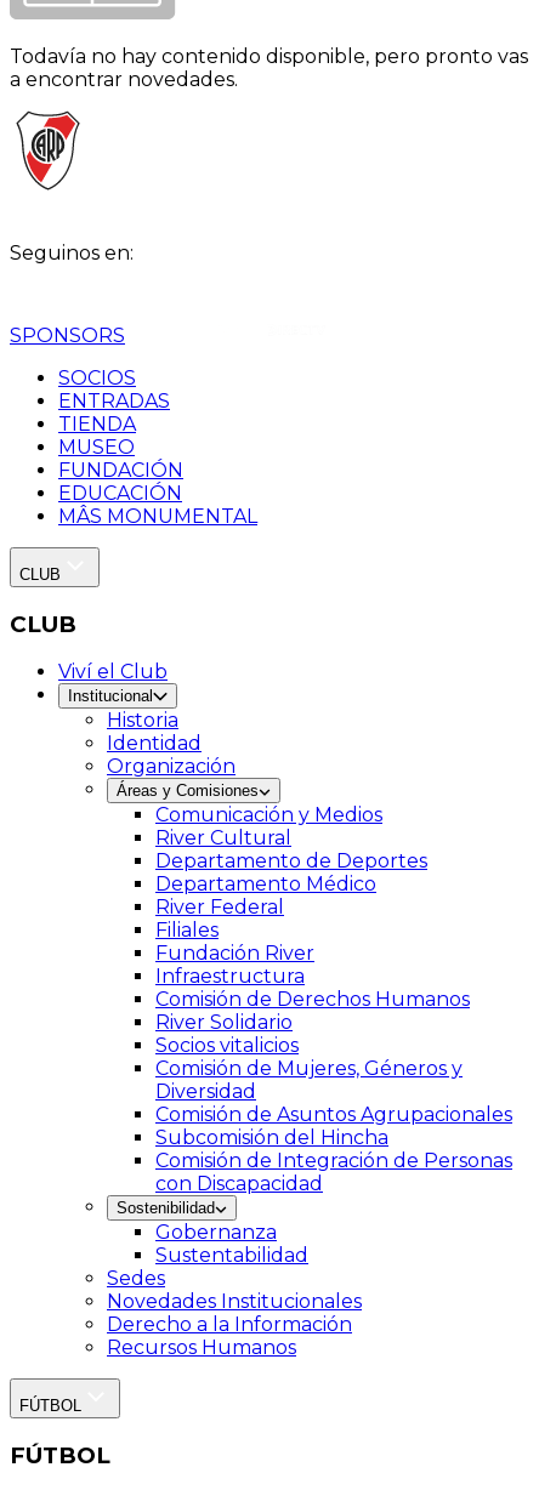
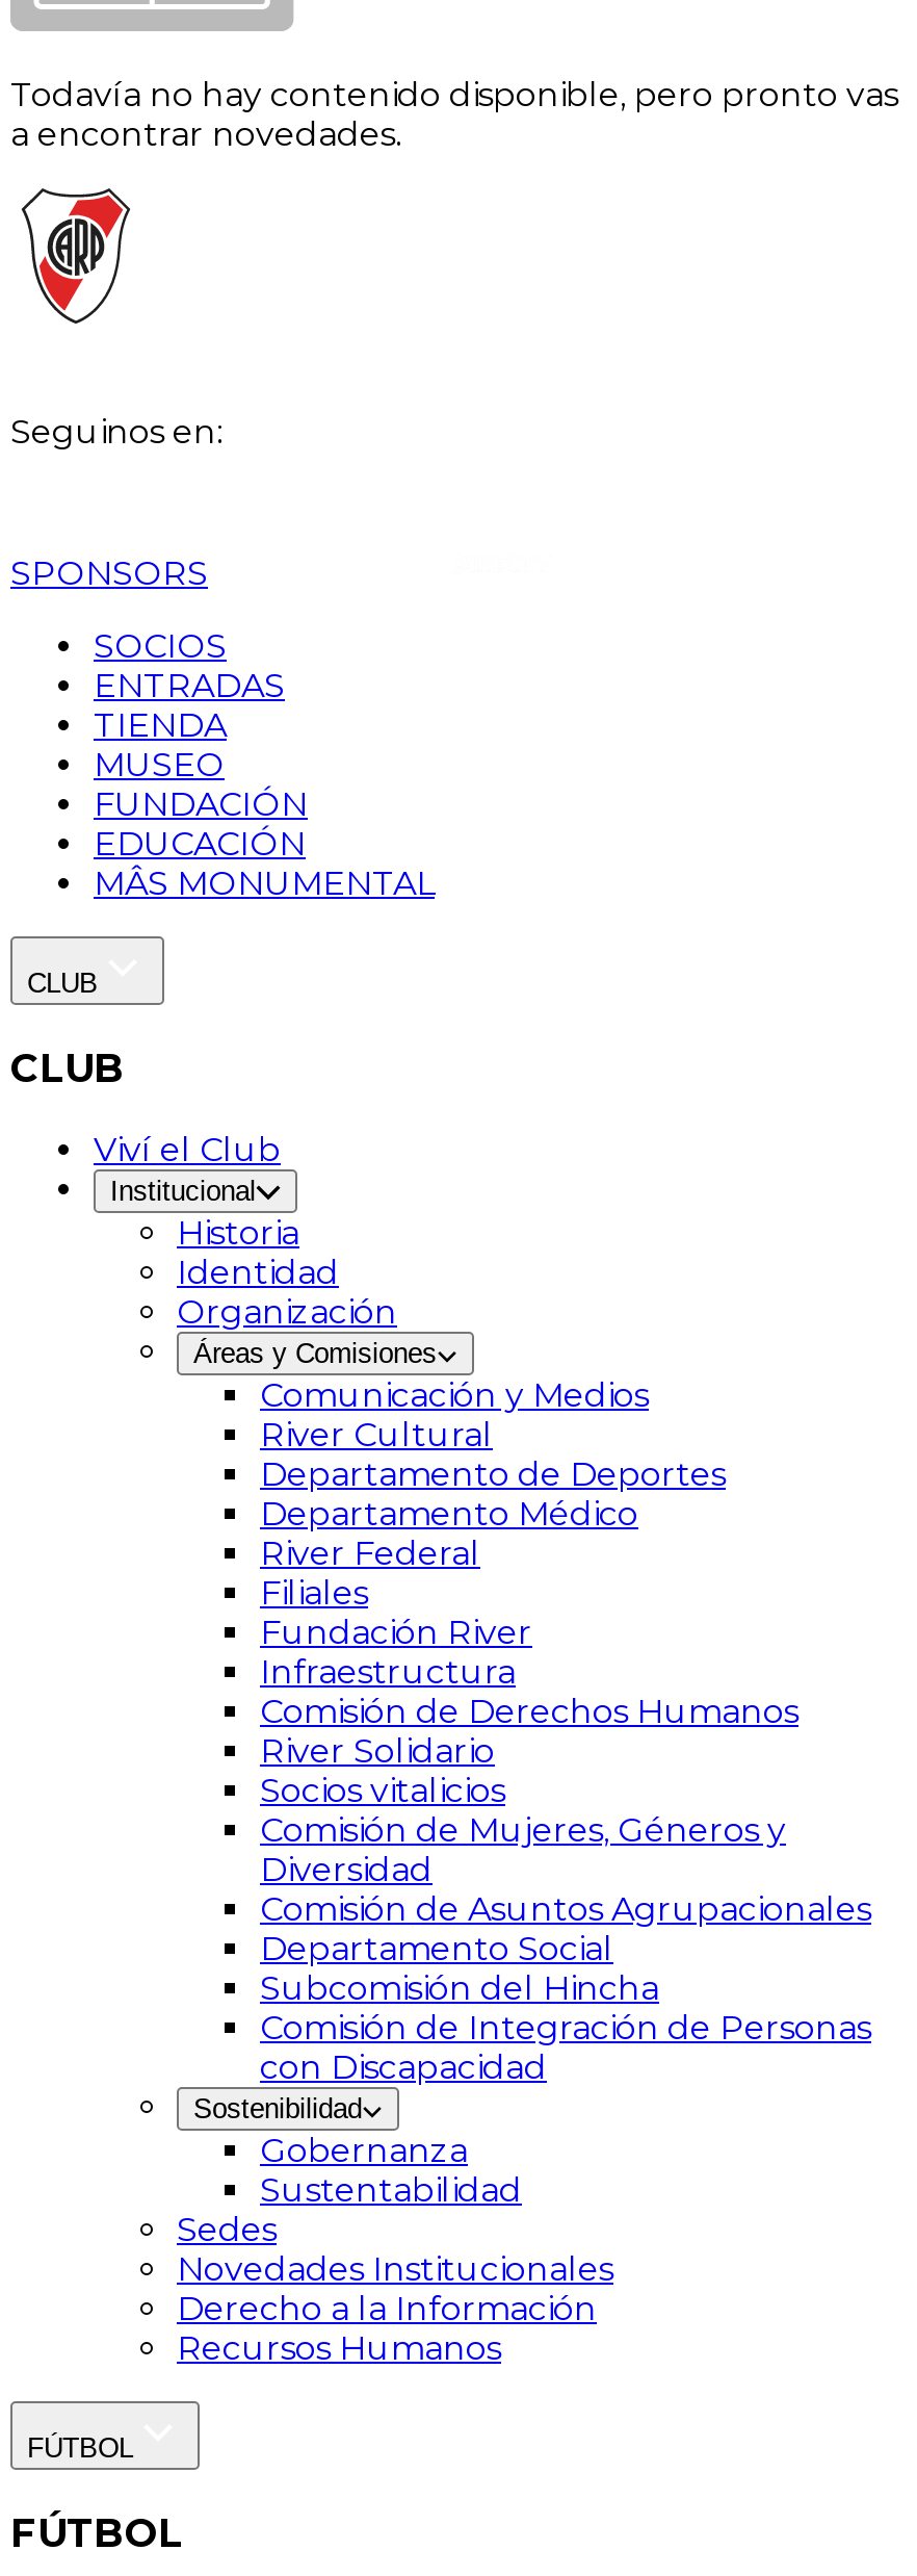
+ Departamento Social
